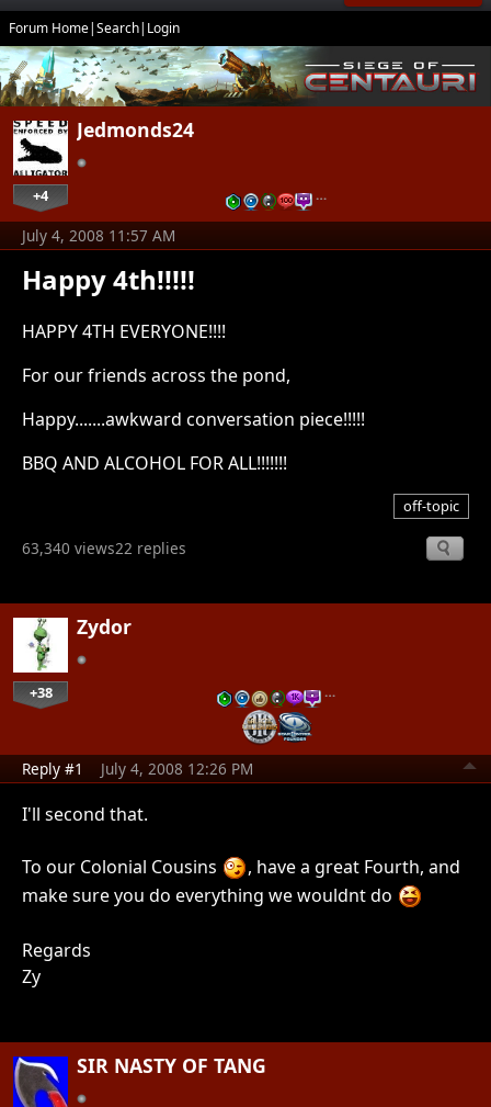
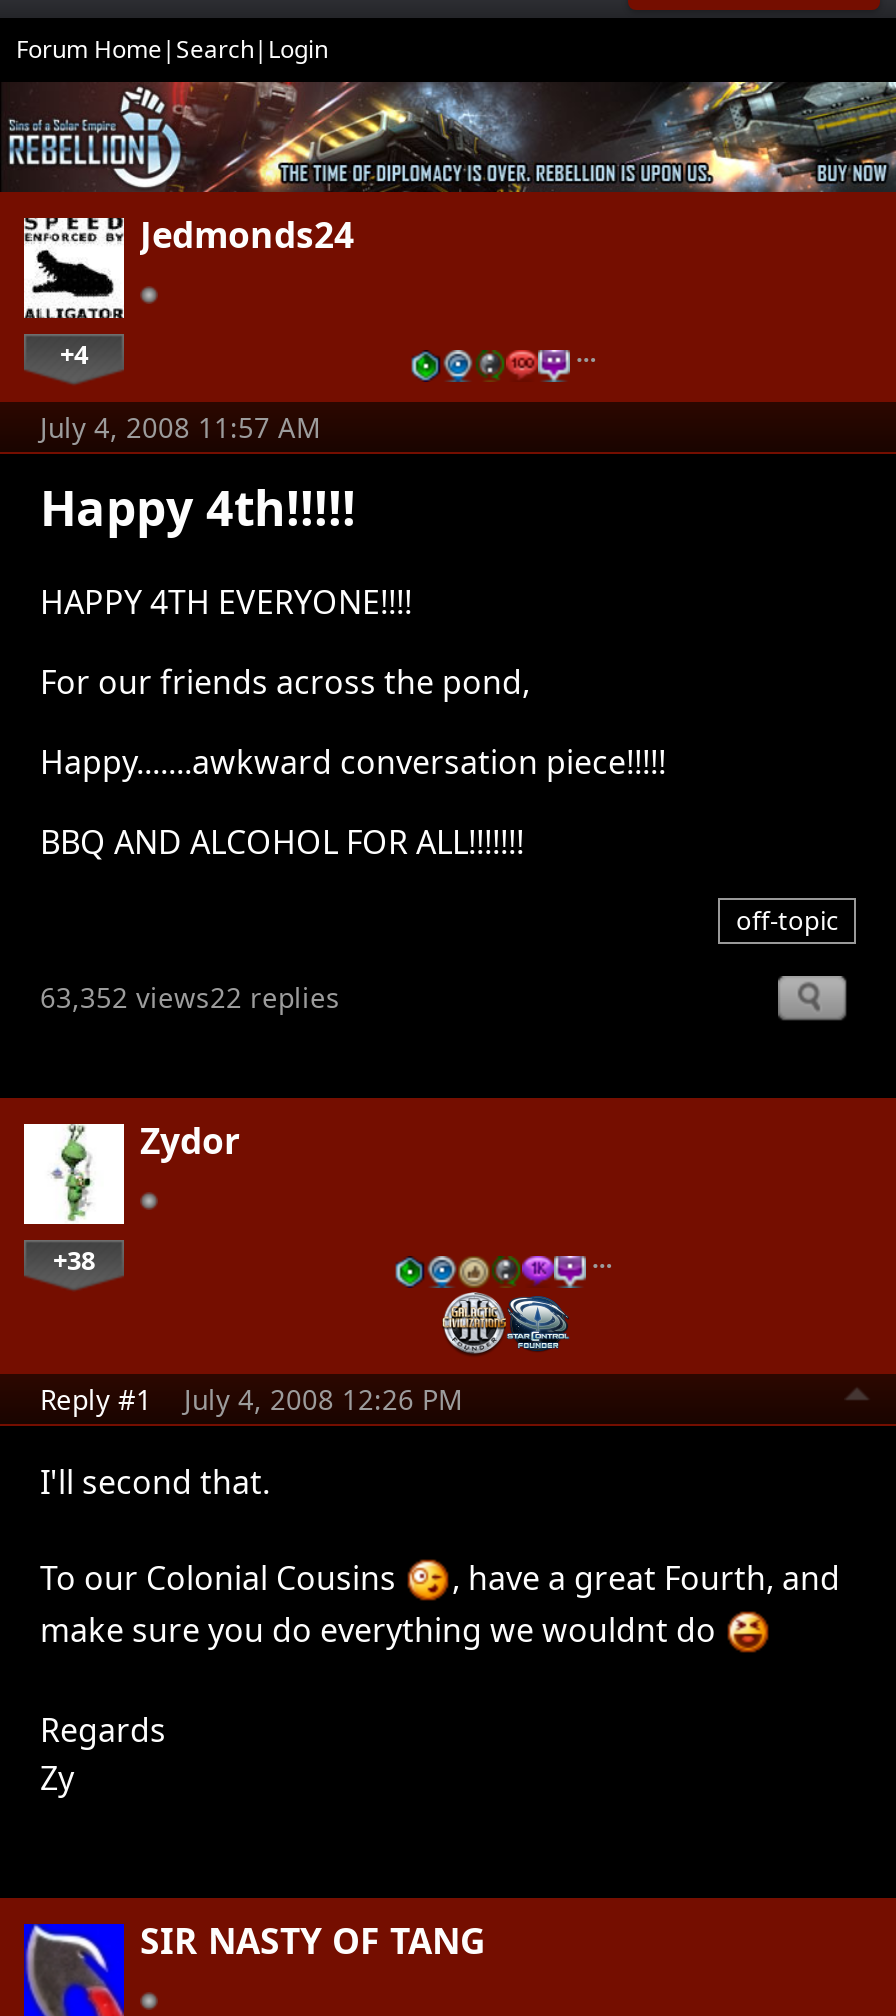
- [image]
+ [image]

- 63,340 views22 replies
+ 63,352 views22 replies
